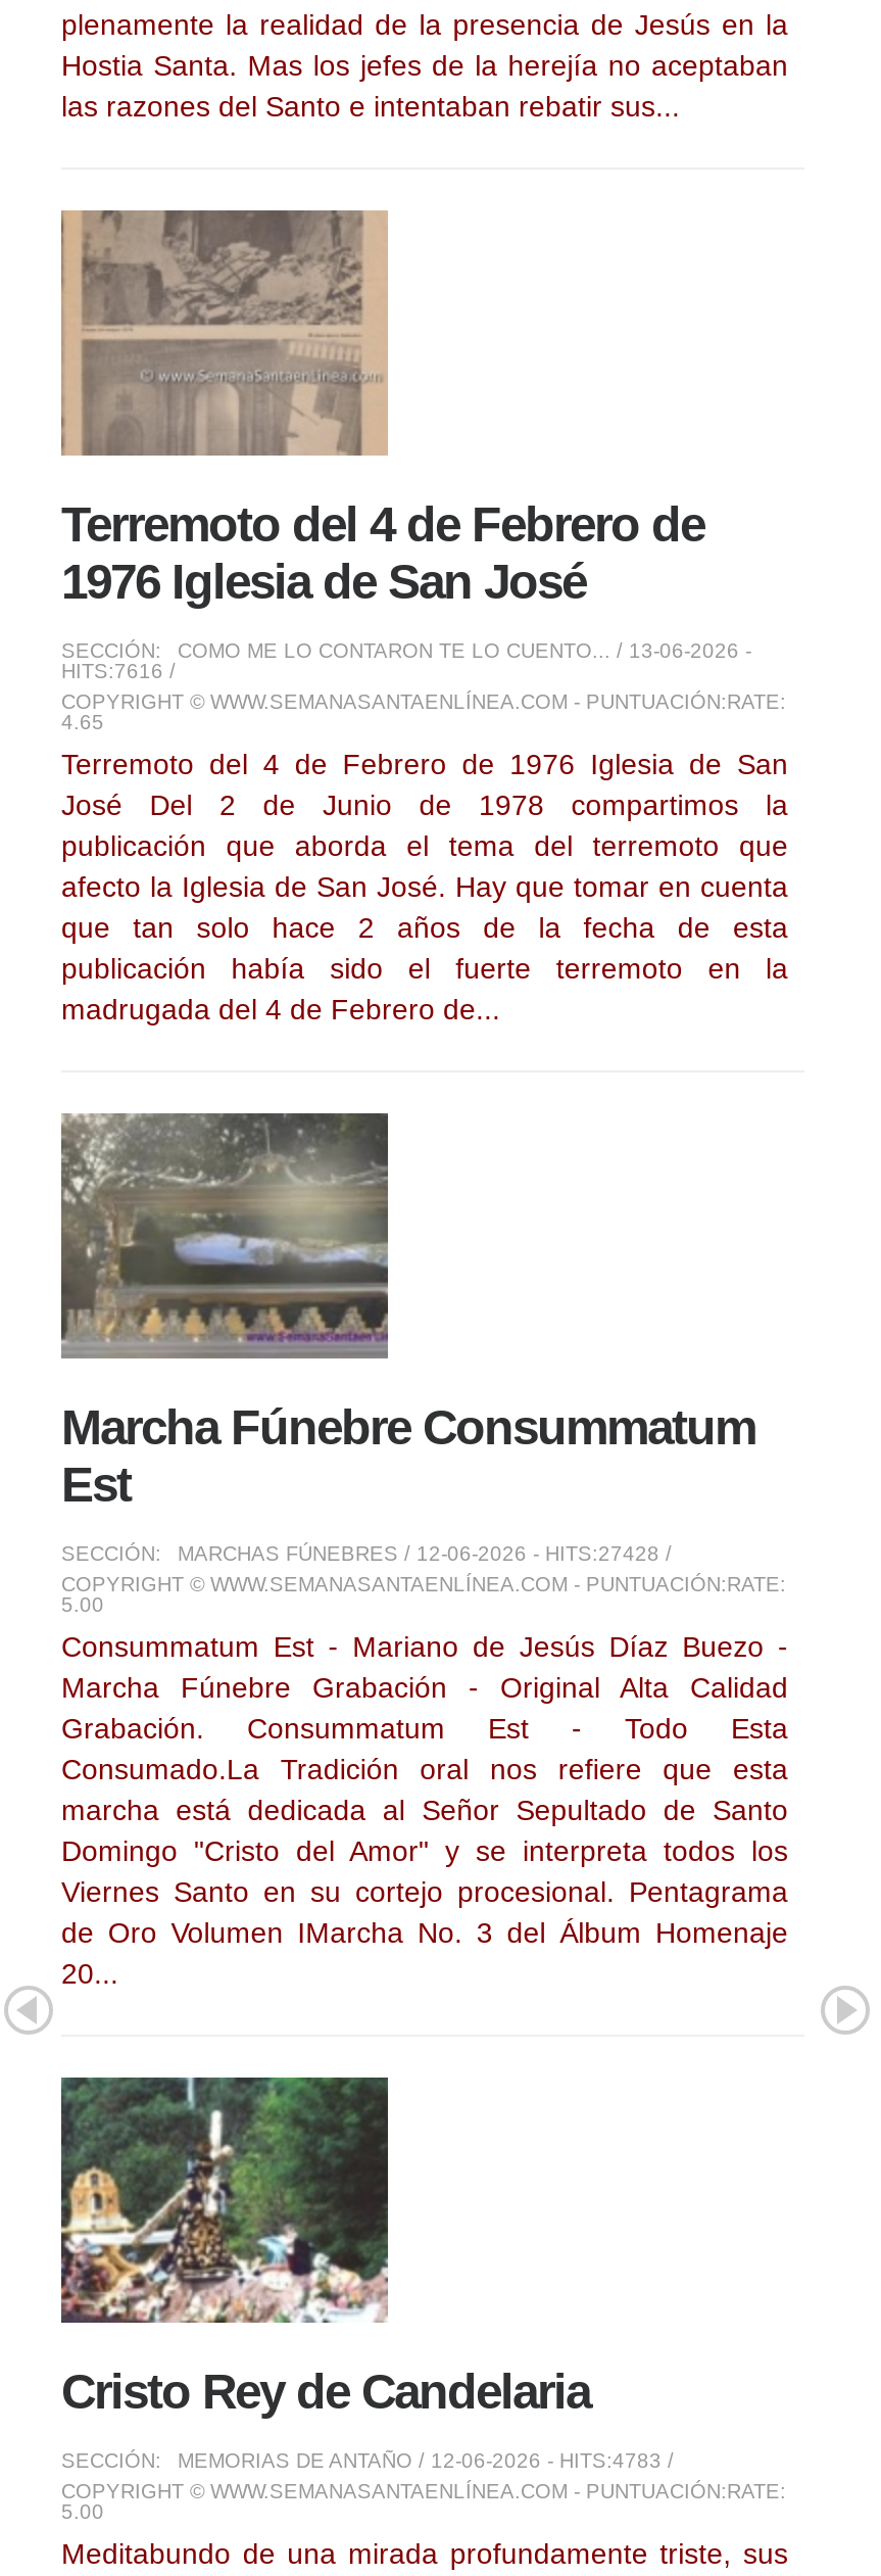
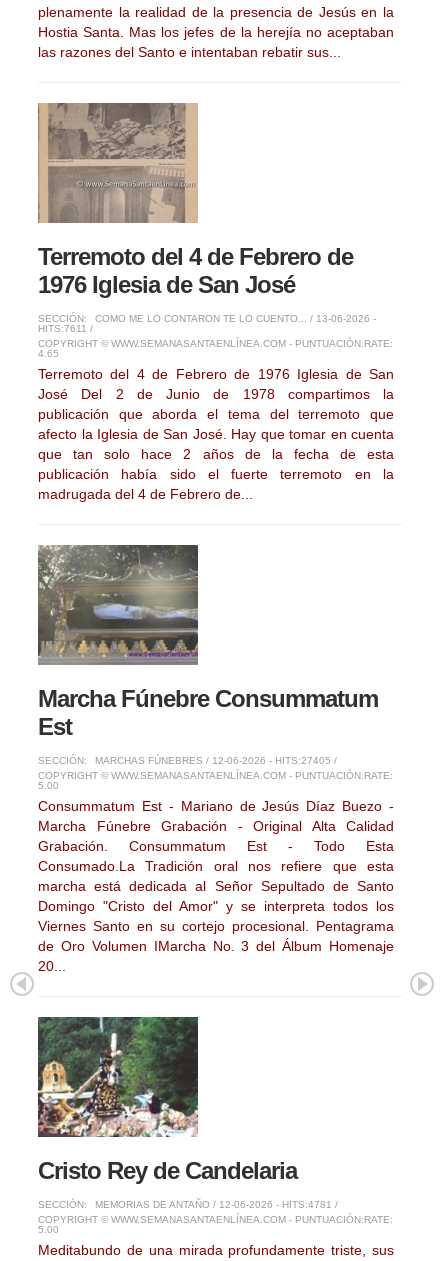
- HITS:7616 /
+ HITS:7611 /

- MARCHAS FÚNEBRES / 12-06-2026 - HITS:27428 /
+ MARCHAS FÚNEBRES / 12-06-2026 - HITS:27405 /

- MEMORIAS DE ANTAÑO / 12-06-2026 - HITS:4783 /
+ MEMORIAS DE ANTAÑO / 12-06-2026 - HITS:4781 /
